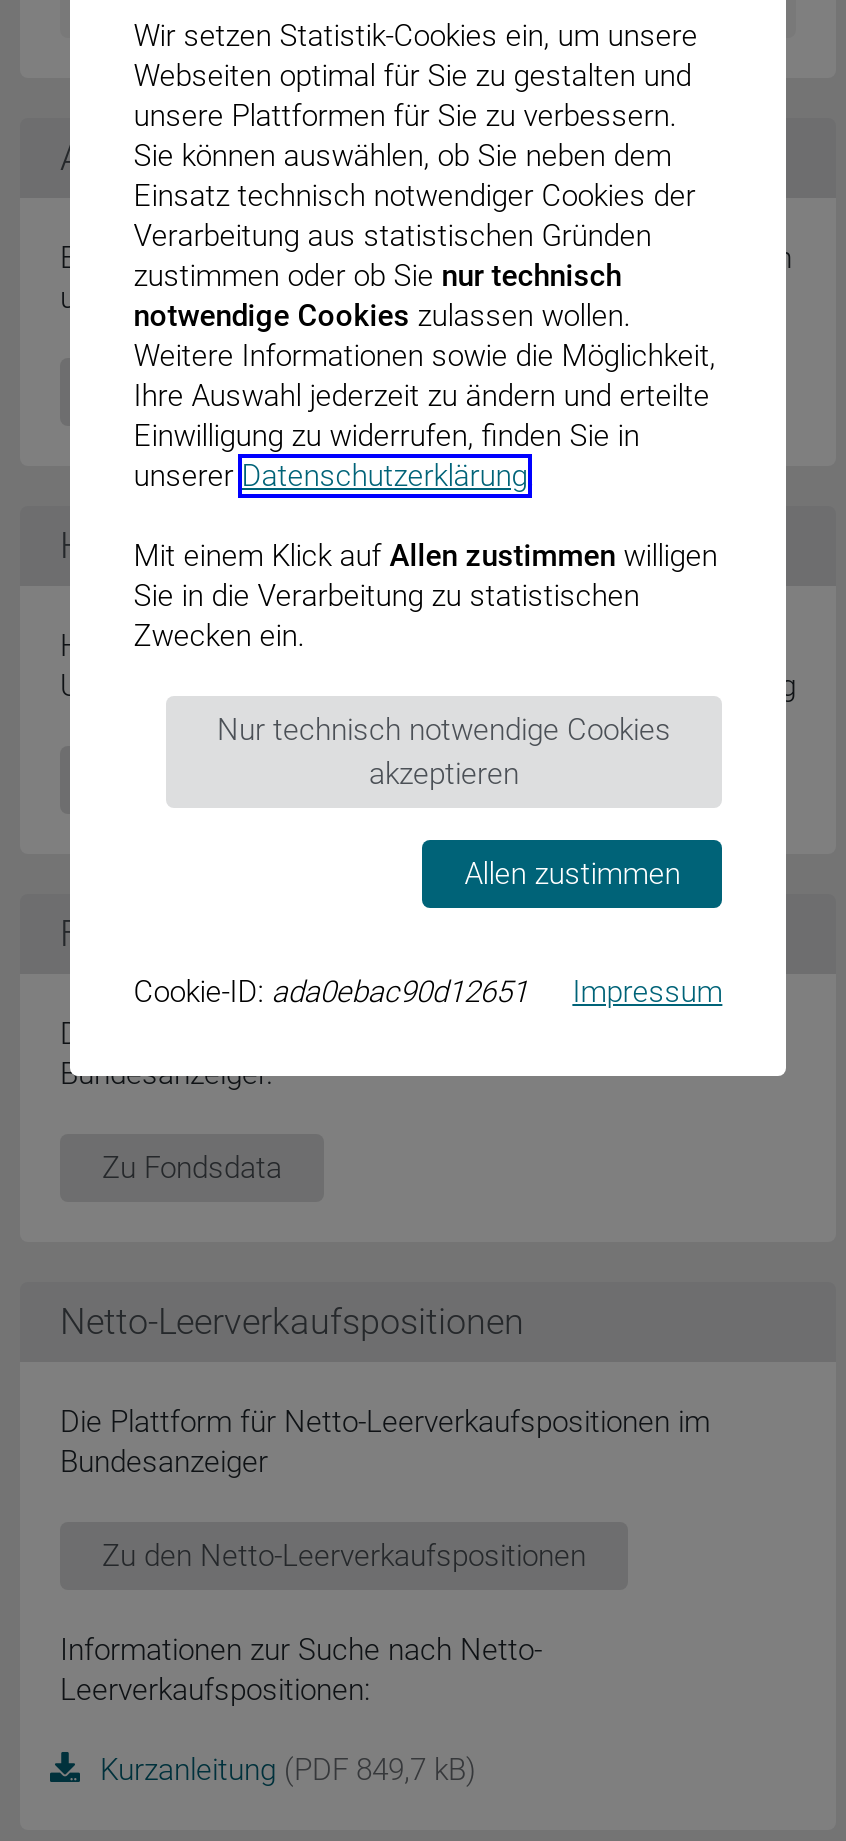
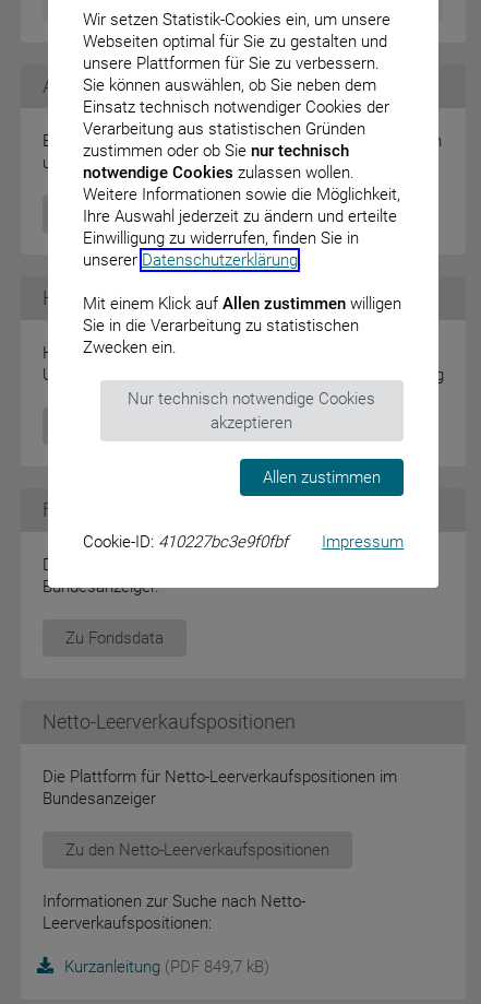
- Cookie-ID: ada0ebac90d12651
+ Cookie-ID: 410227bc3e9f0fbf
